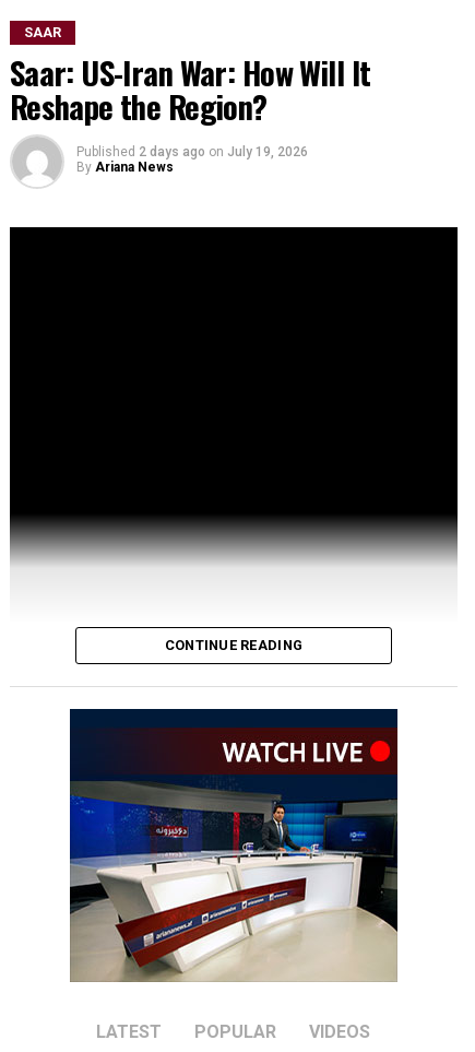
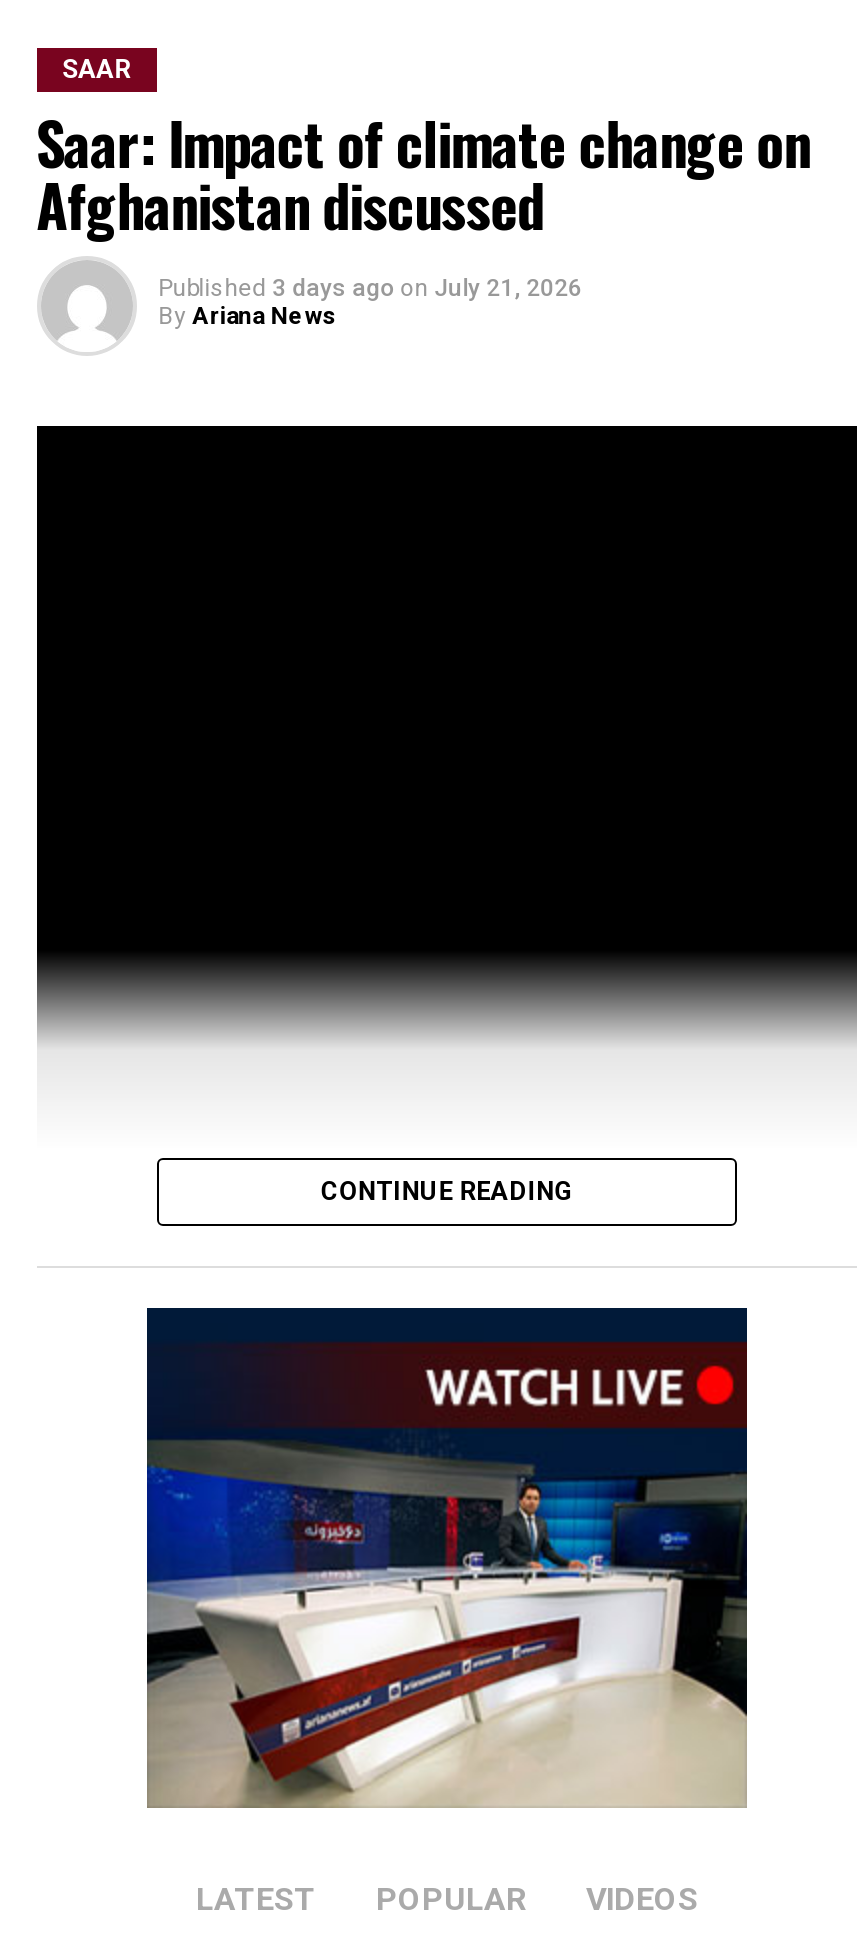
- Saar: US-Iran War: How Will It
- Reshape the Region?
- Published 2 days ago on July 19, 2026
+ Saar: Impact of climate change on
+ Afghanistan discussed
+ Published 3 days ago on July 21, 2026
